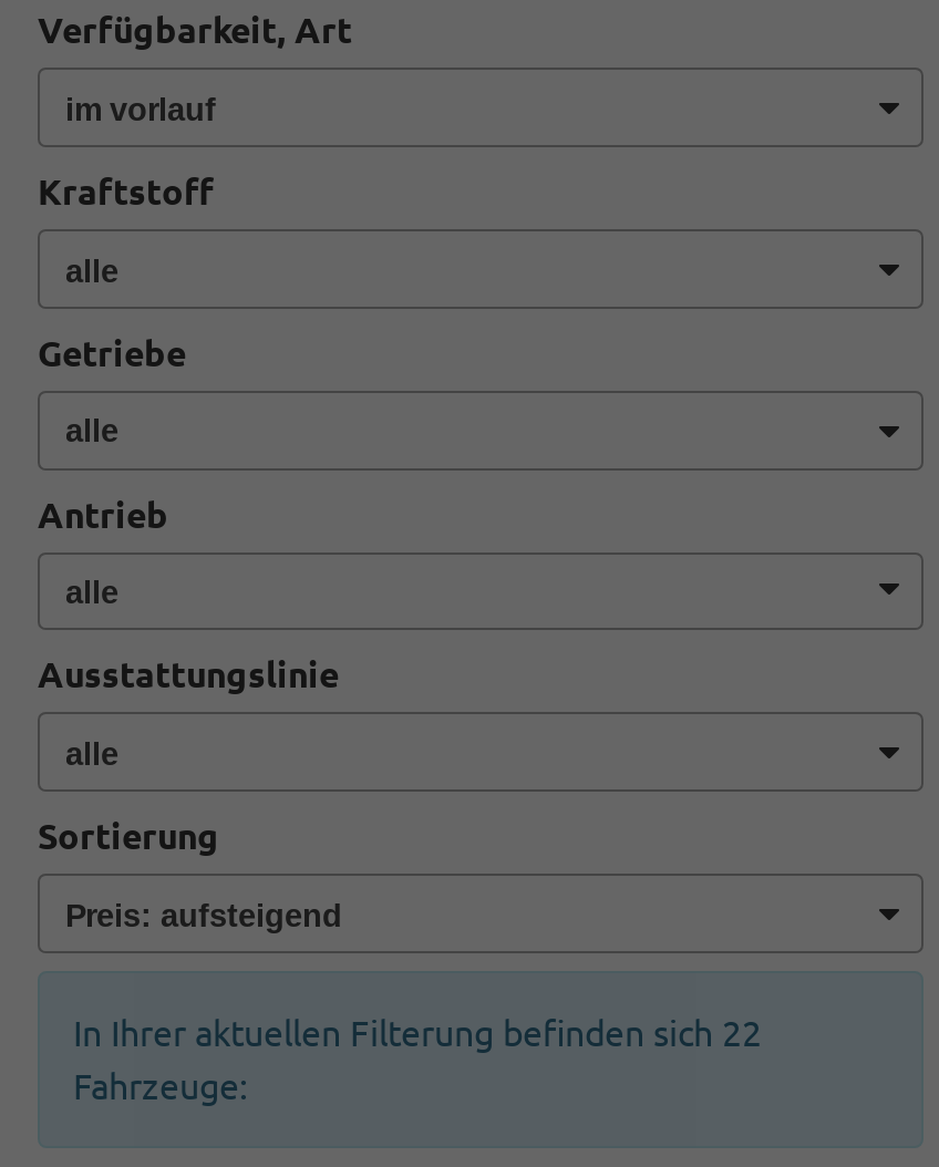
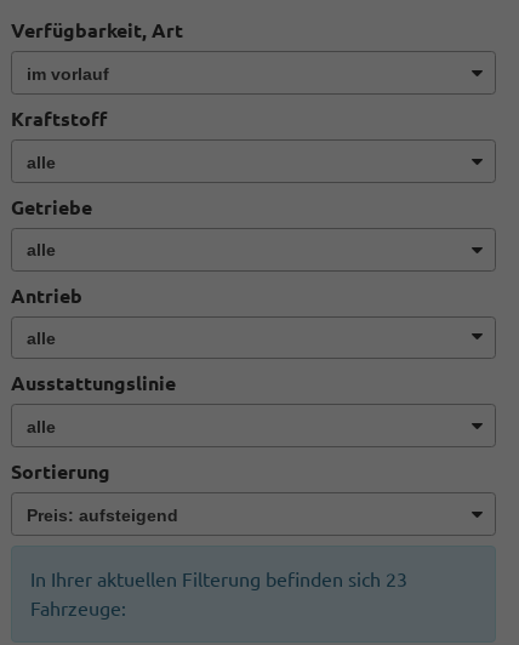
- In Ihrer aktuellen Filterung befinden sich 22
+ In Ihrer aktuellen Filterung befinden sich 23
